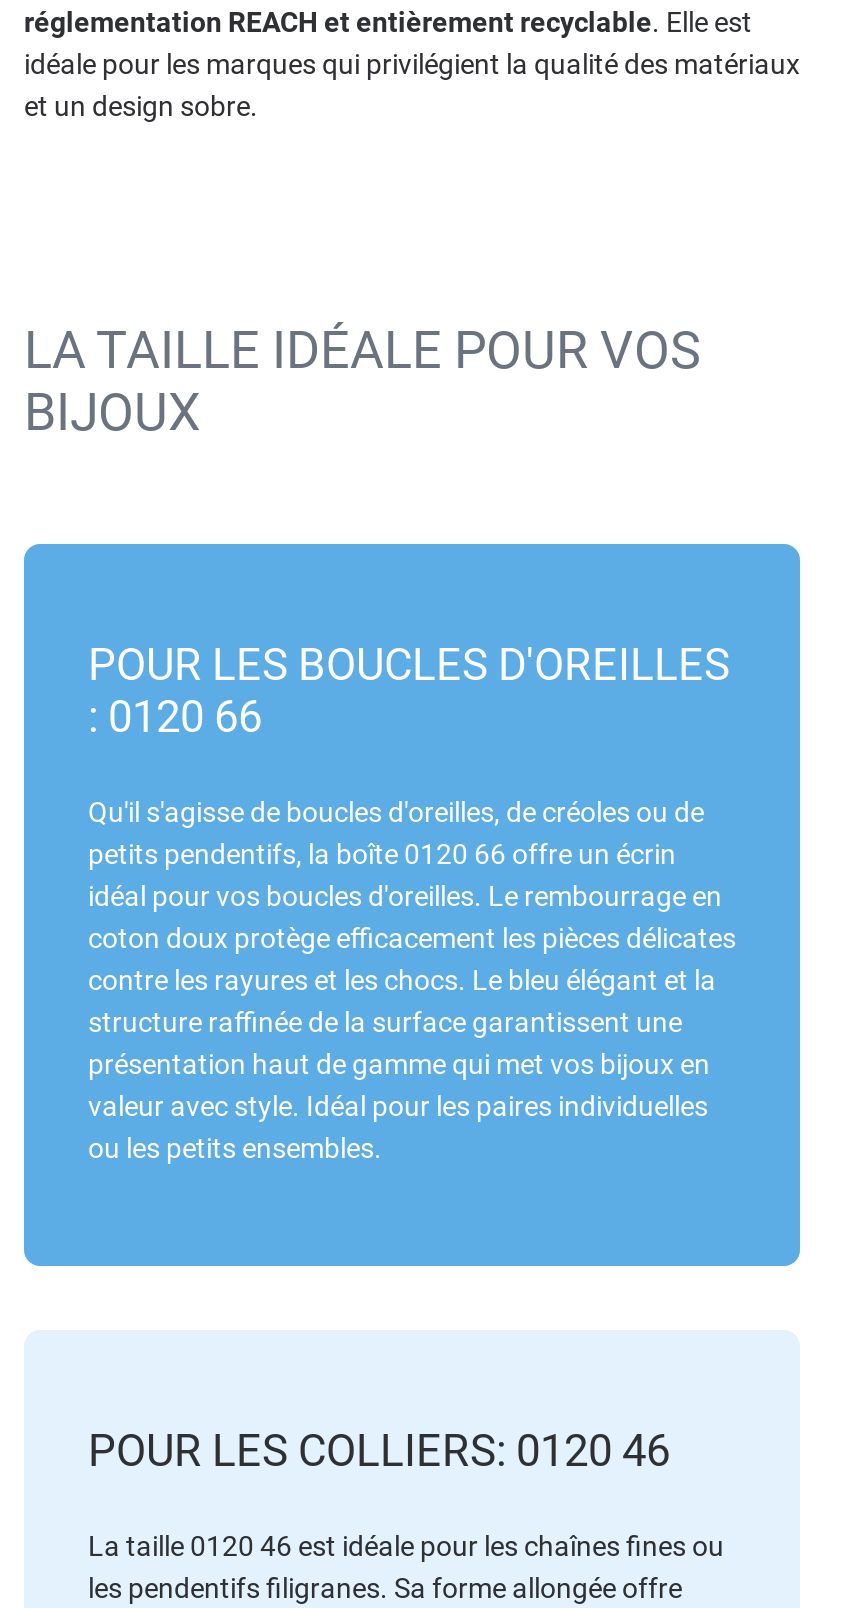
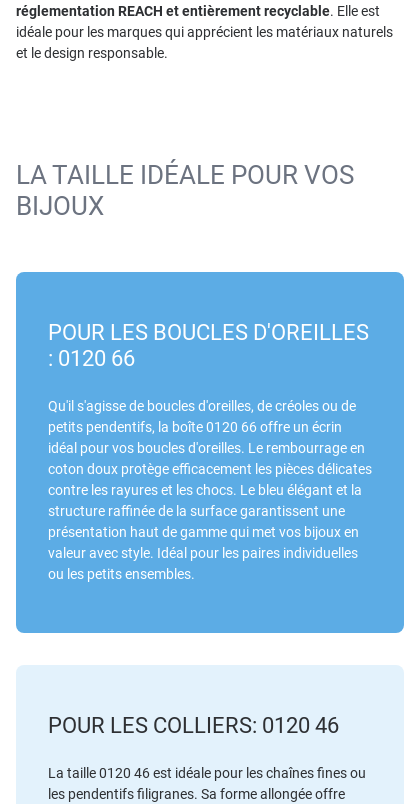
- idéale pour les marques qui privilégient la qualité des matériaux
- et un design sobre.
+ idéale pour les marques qui apprécient les matériaux naturels
+ et le design responsable.
